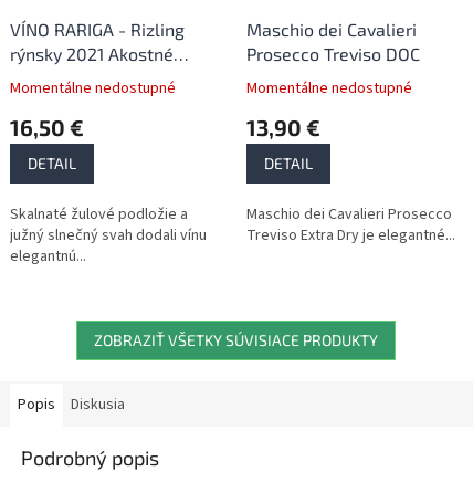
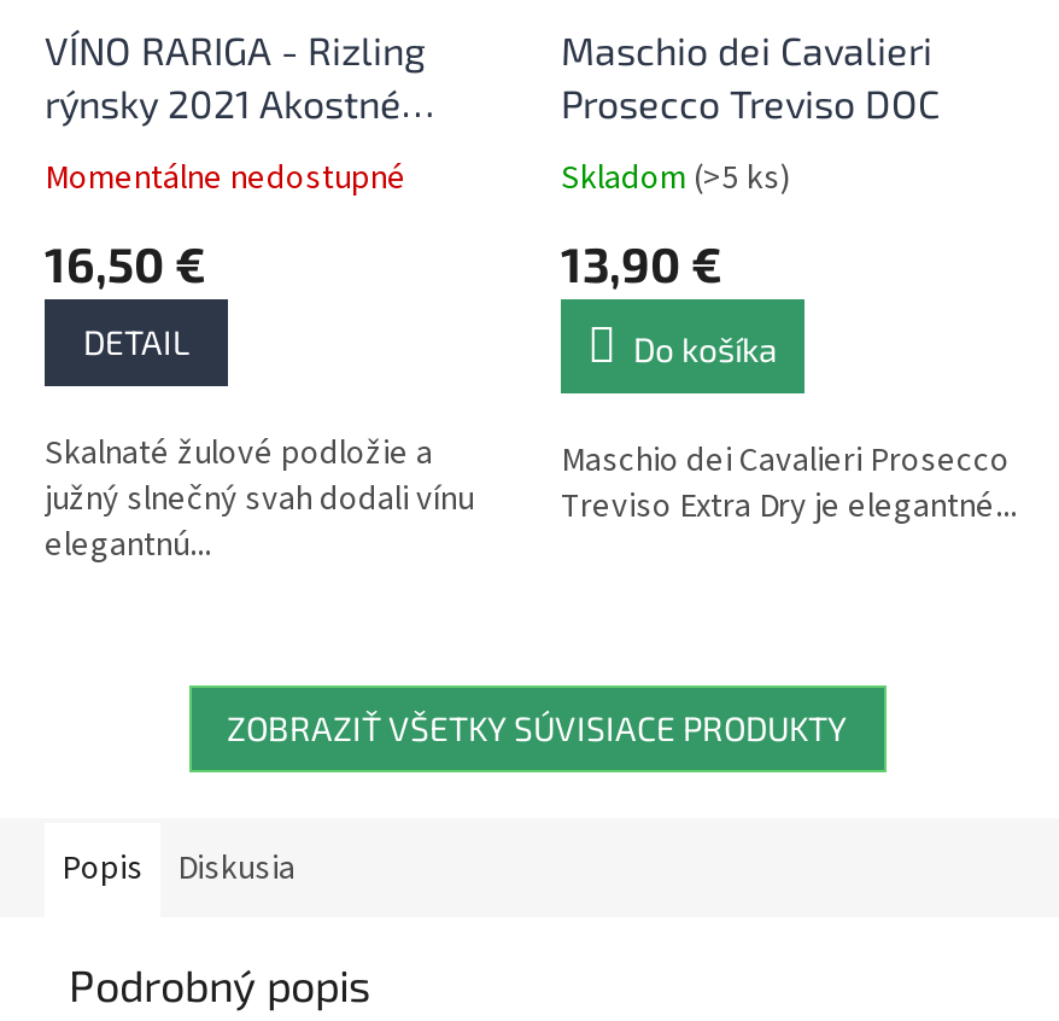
- Momentálne nedostupné
+ Skladom (>5 ks)

- DETAIL
+ Do košíka
